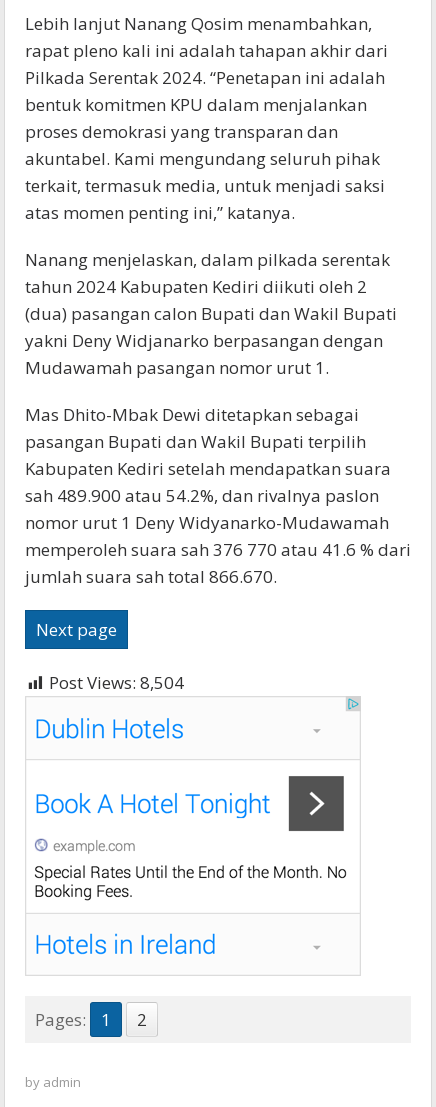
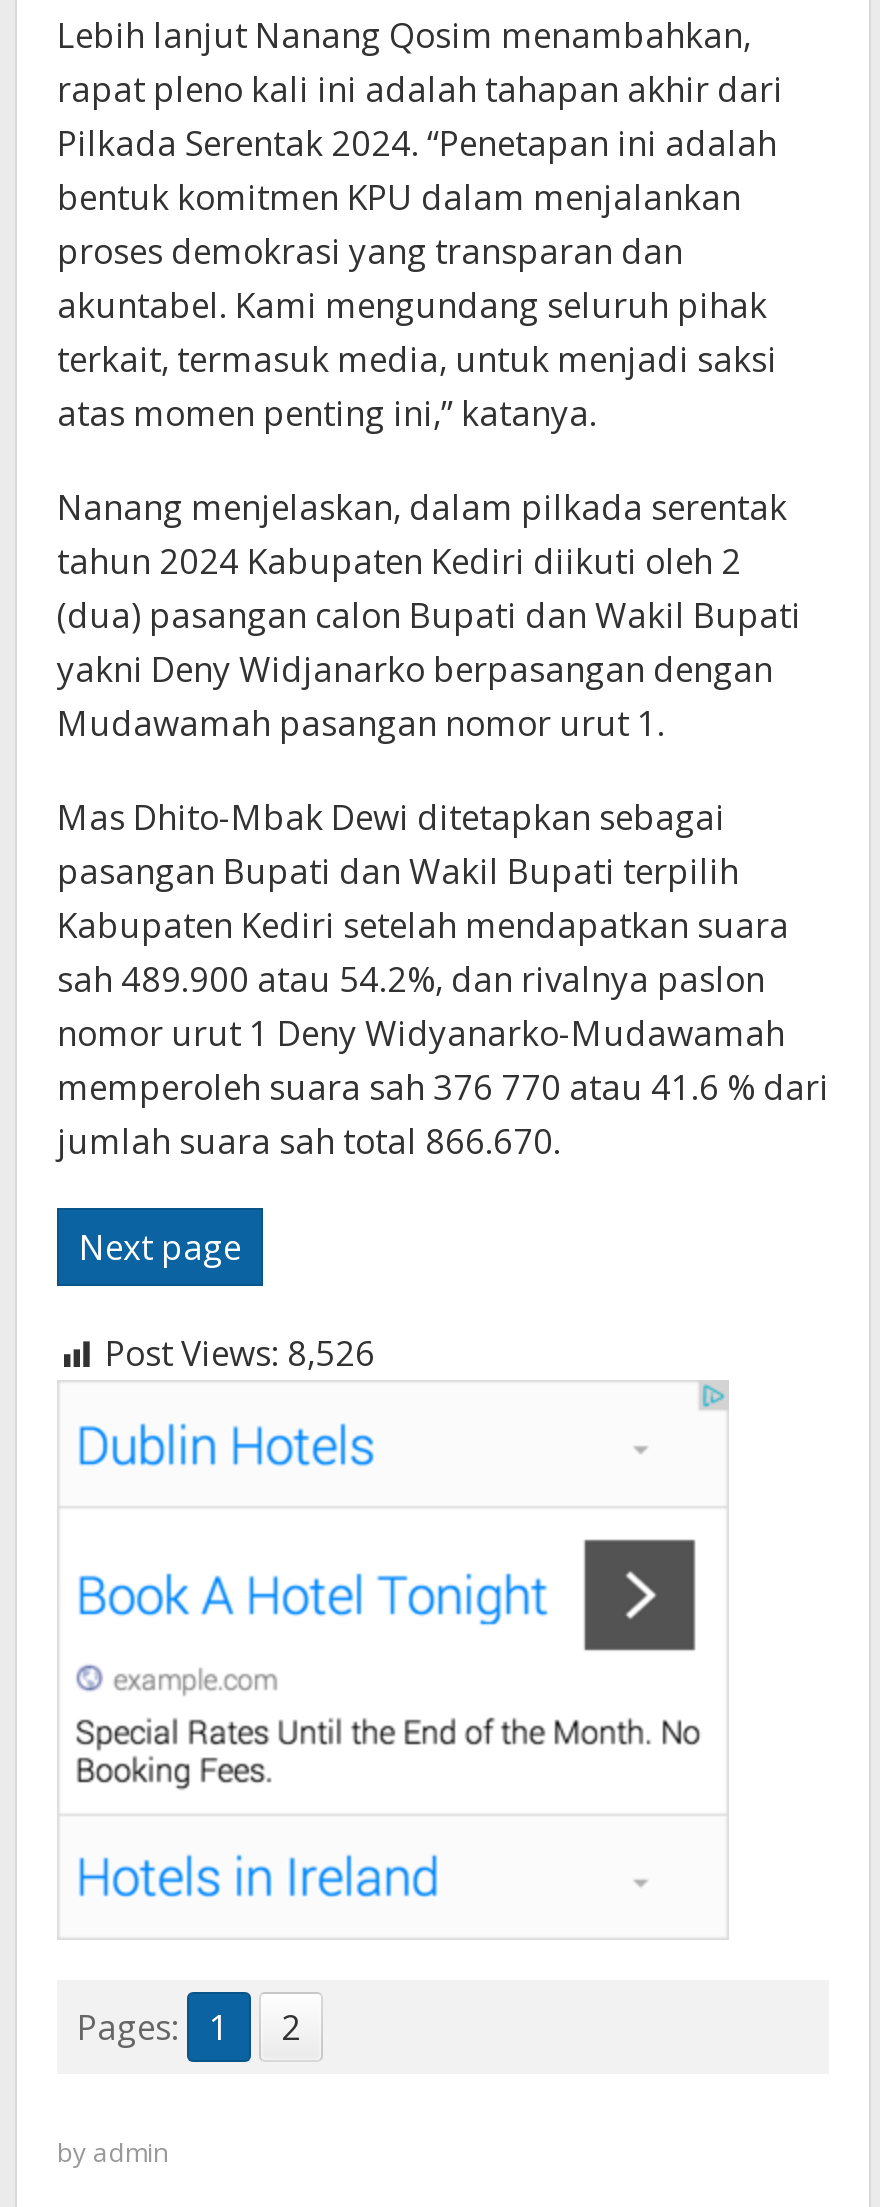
- Post Views: 8,504
+ Post Views: 8,526
